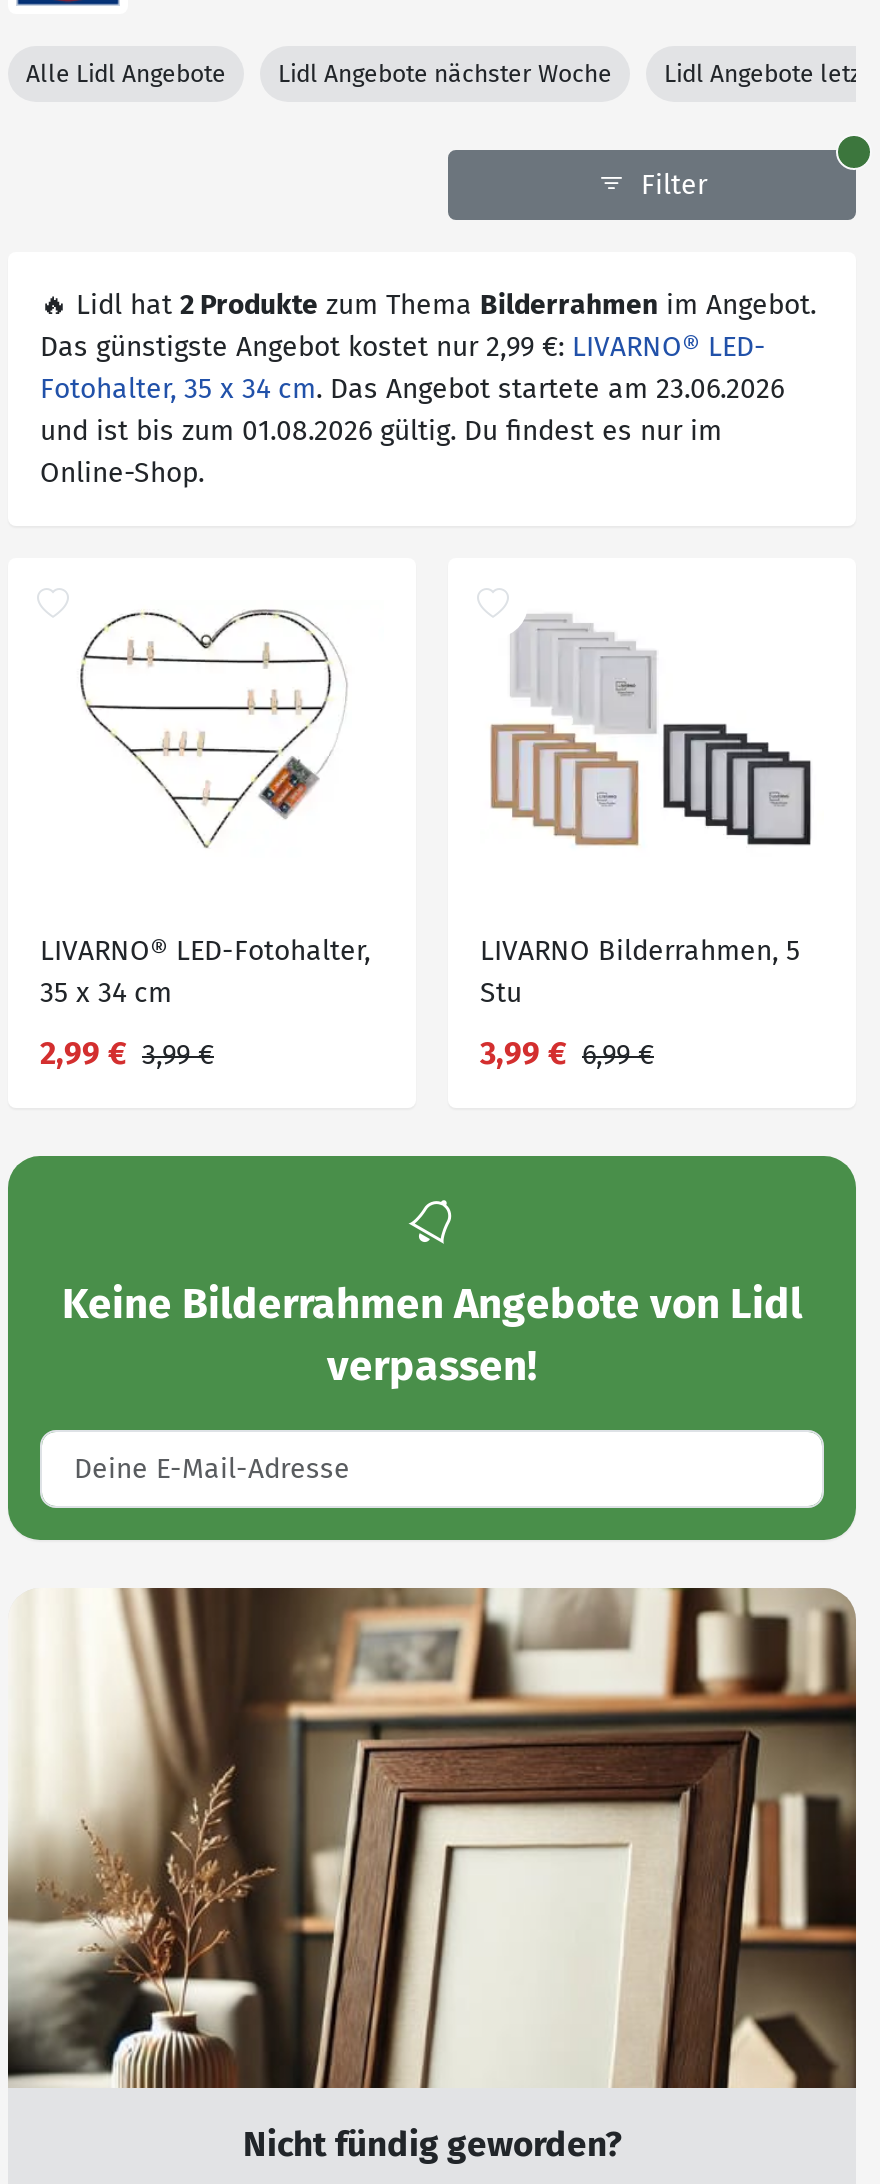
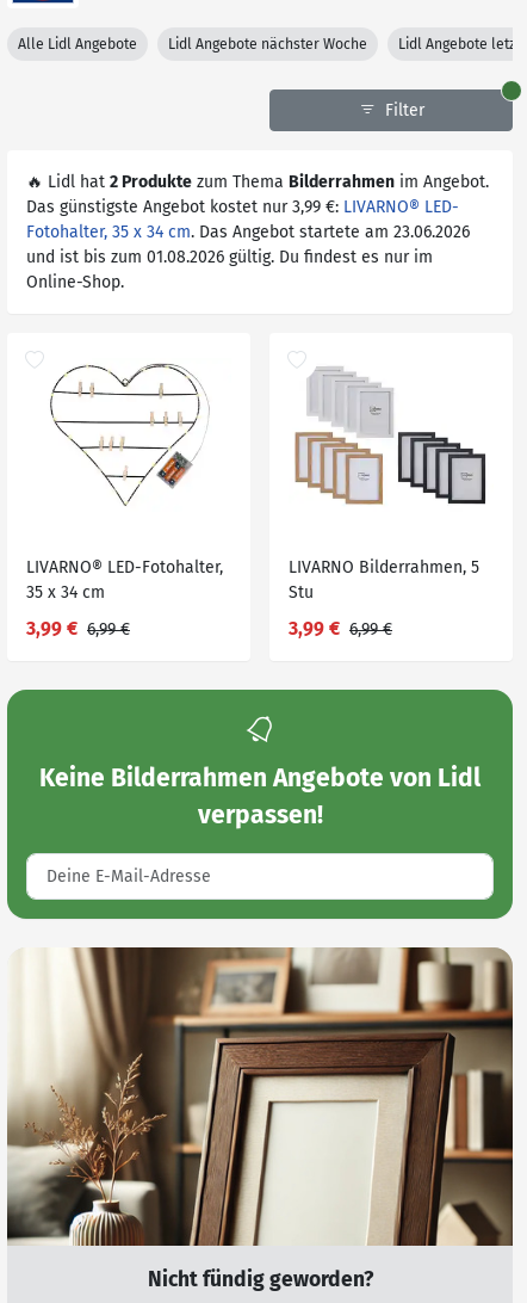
- Das günstigste Angebot kostet nur 2,99 €: LIVARNO® LED-
+ Das günstigste Angebot kostet nur 3,99 €: LIVARNO® LED-

- 2,99 € 3,99 €
+ 3,99 € 6,99 €
